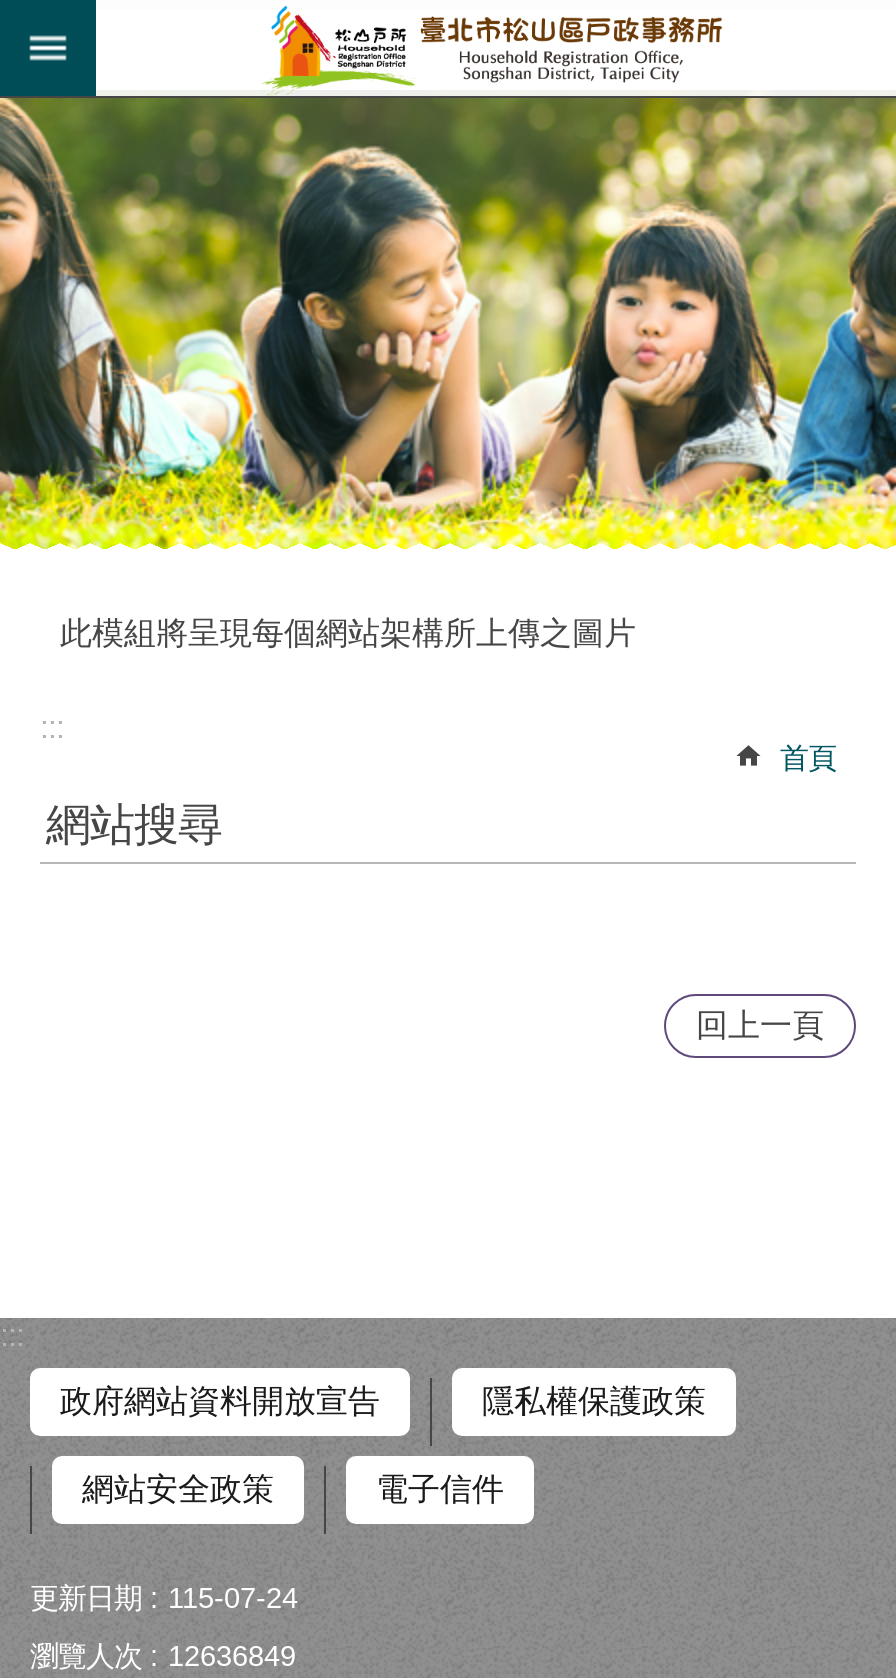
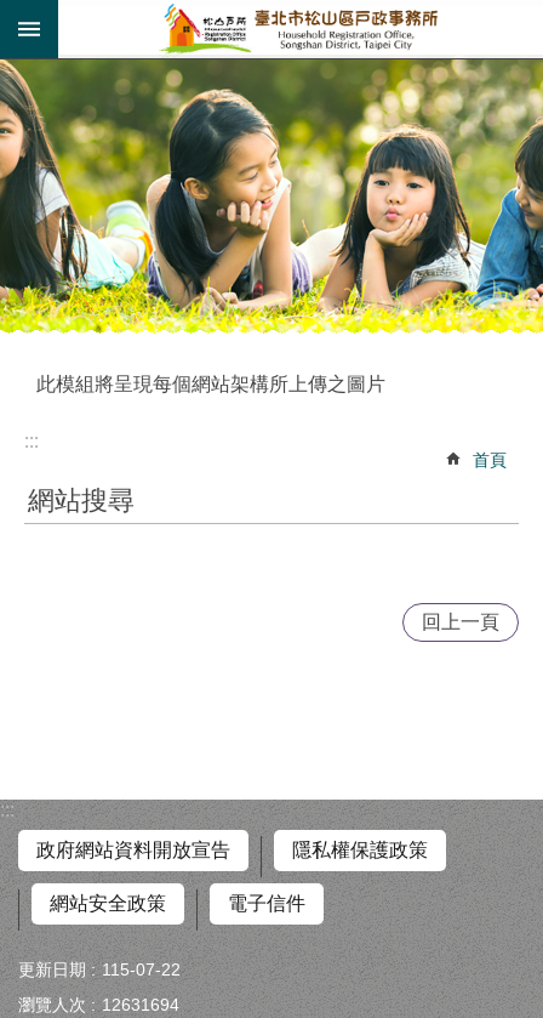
- 115-07-24
+ 115-07-22

- 瀏覽人次 12636849
+ 瀏覽人次 12631694
